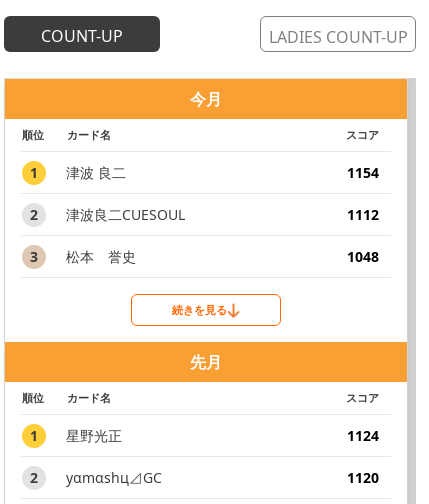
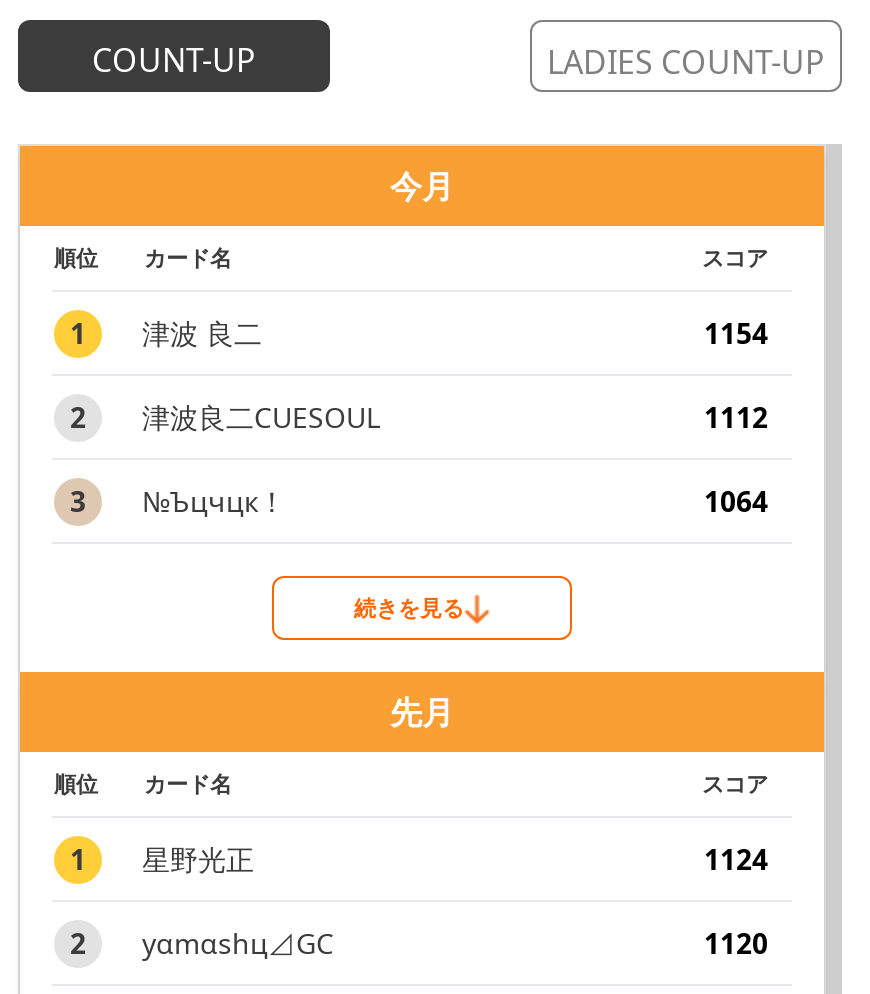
- 松本 誉史
- 1048
+ №Ъцчцк！
+ 1064
